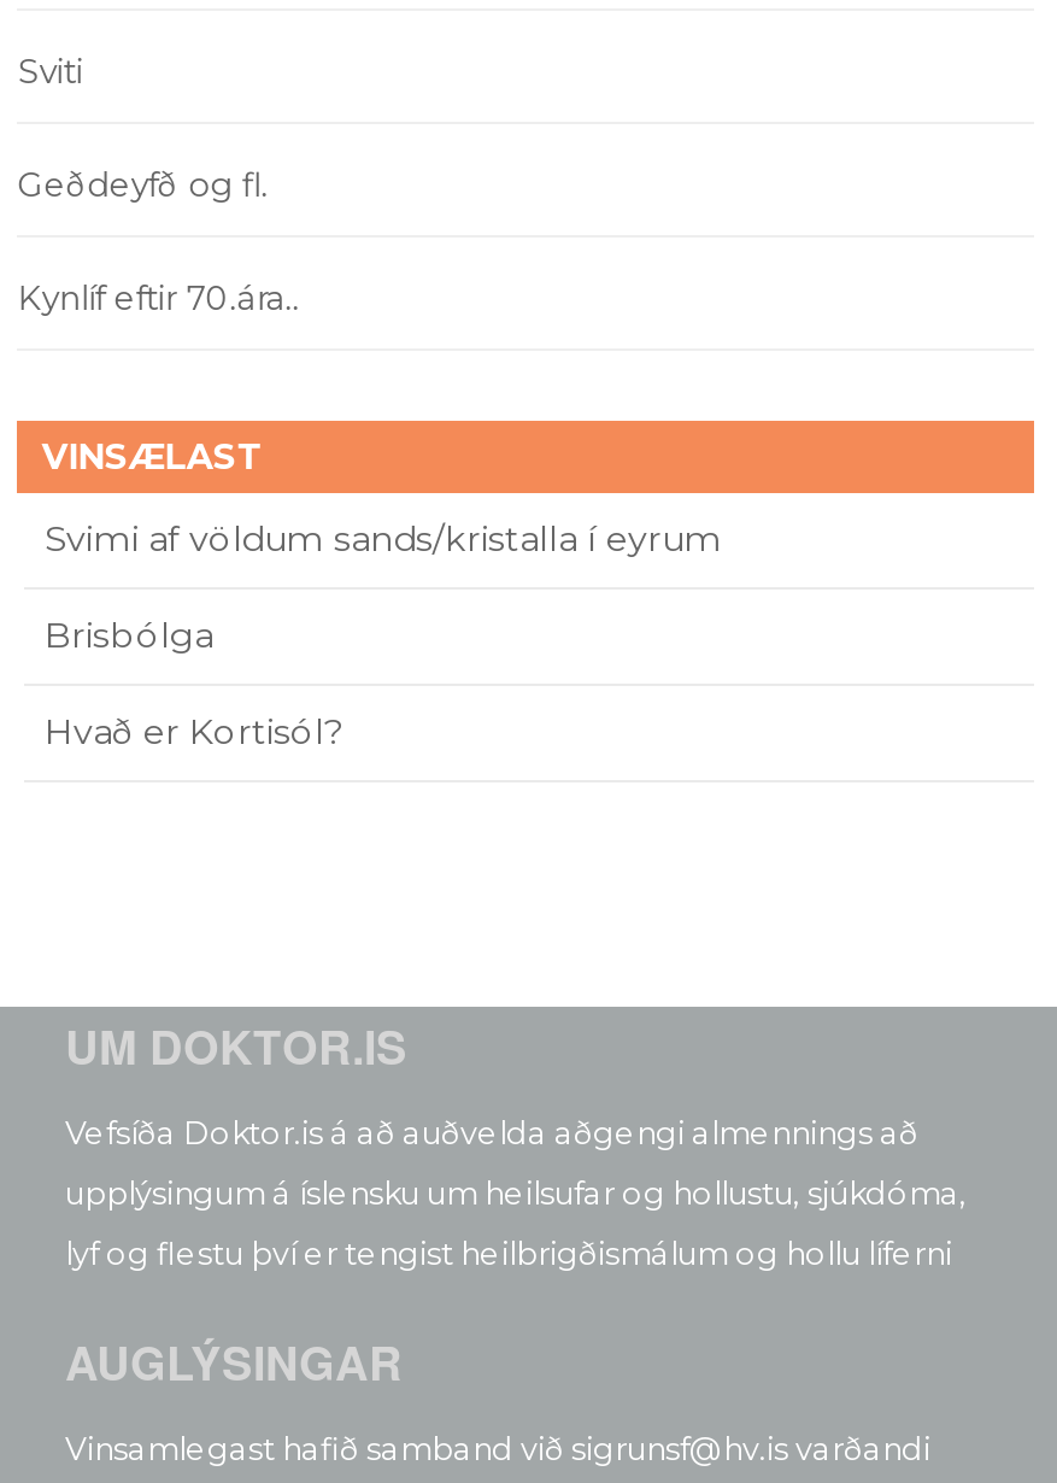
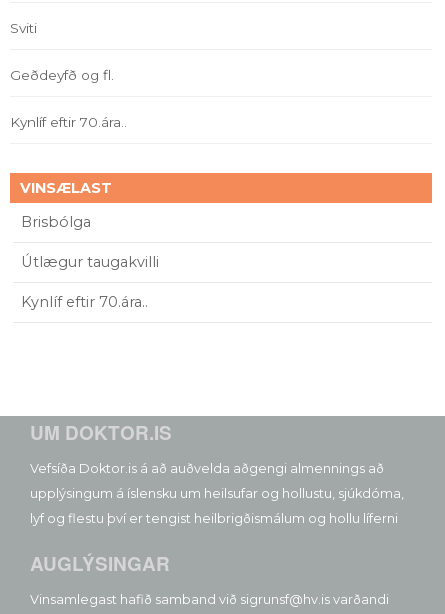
- Svimi af völdum sands/kristalla í eyrum

moved up: Brisbólga

- Hvað er Kortisól?
+ Útlægur taugakvilli
+ Kynlíf eftir 70.ára..
